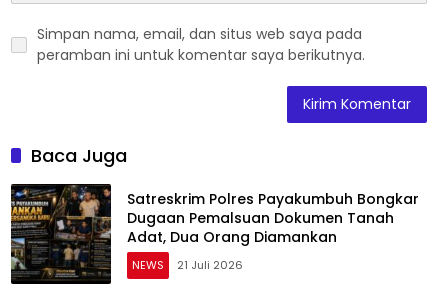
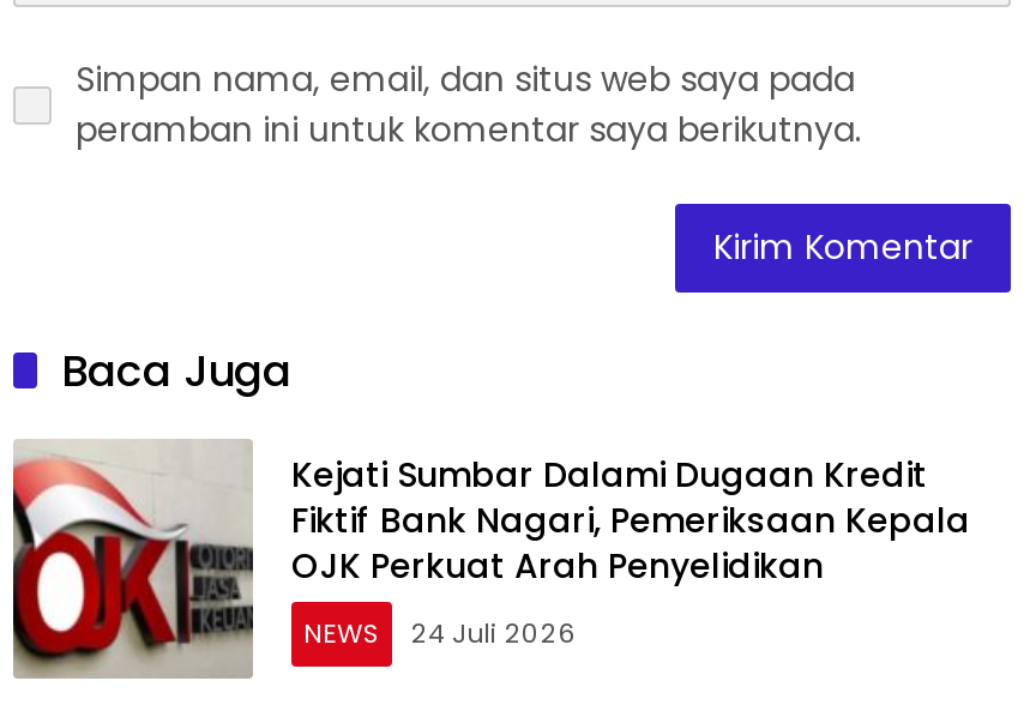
- [image]
- Satreskrim Polres Payakumbuh Bongkar
- Dugaan Pemalsuan Dokumen Tanah
- Adat, Dua Orang Diamankan
+ [image]
+ Kejati Sumbar Dalami Dugaan Kredit
+ Fiktif Bank Nagari, Pemeriksaan Kepala
+ OJK Perkuat Arah Penyelidikan

- NEWS 21 Juli 2026
+ NEWS 24 Juli 2026
